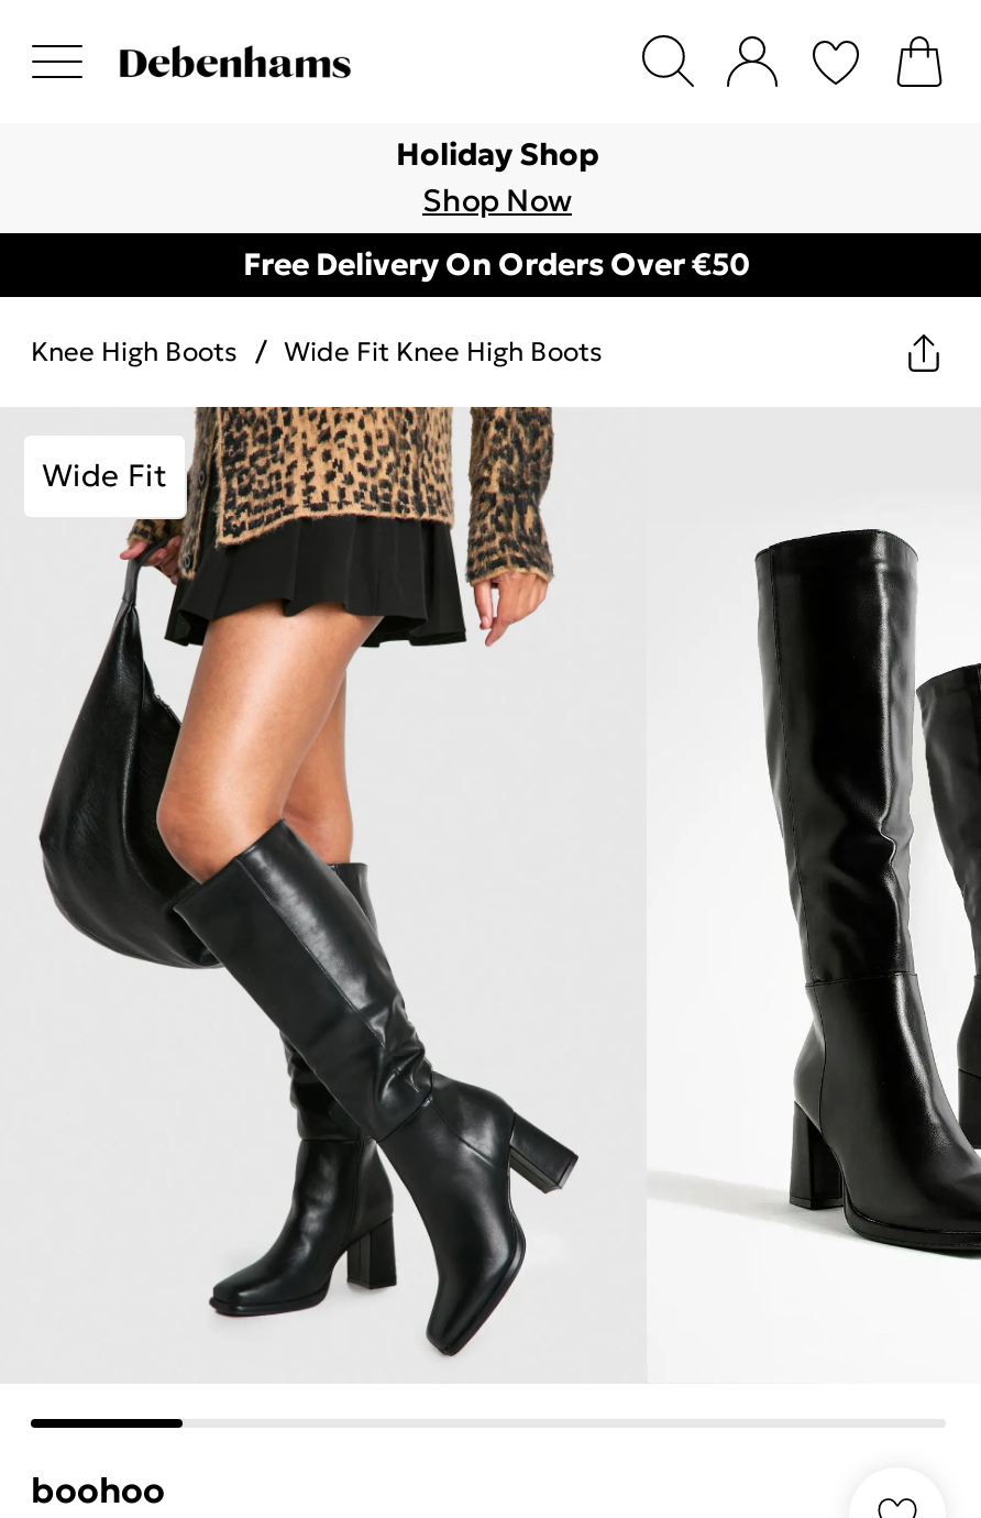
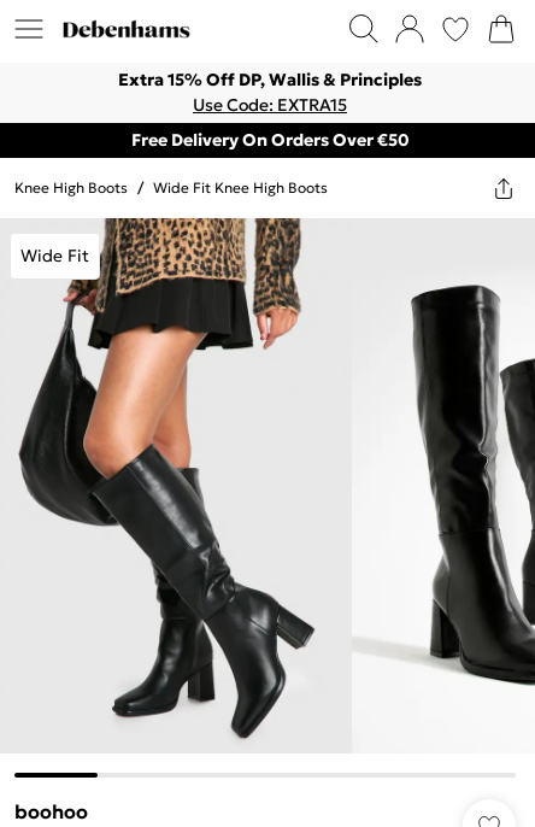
- Holiday Shop
- Shop Now
+ Extra 15% Off DP, Wallis & Principles
+ Use Code: EXTRA15
